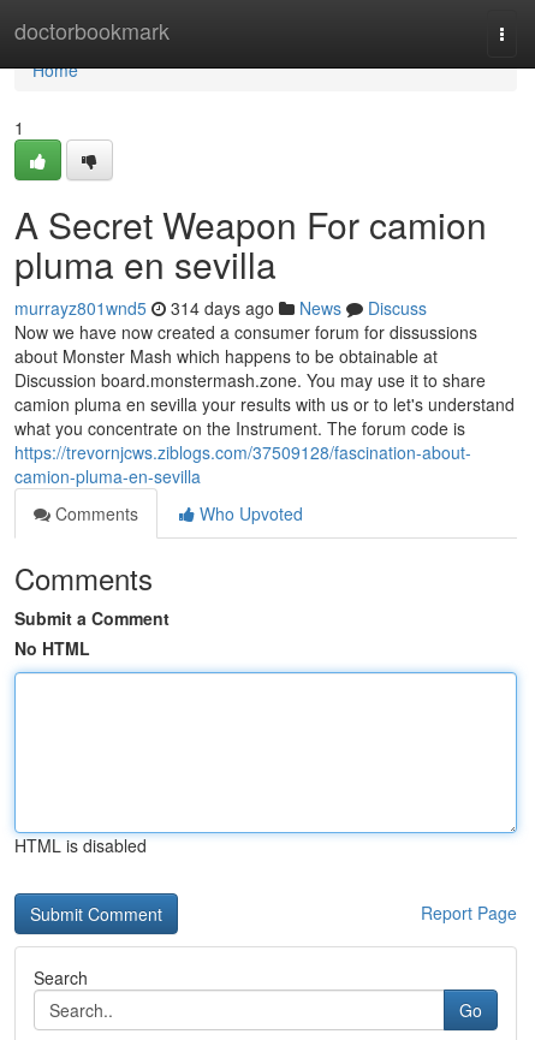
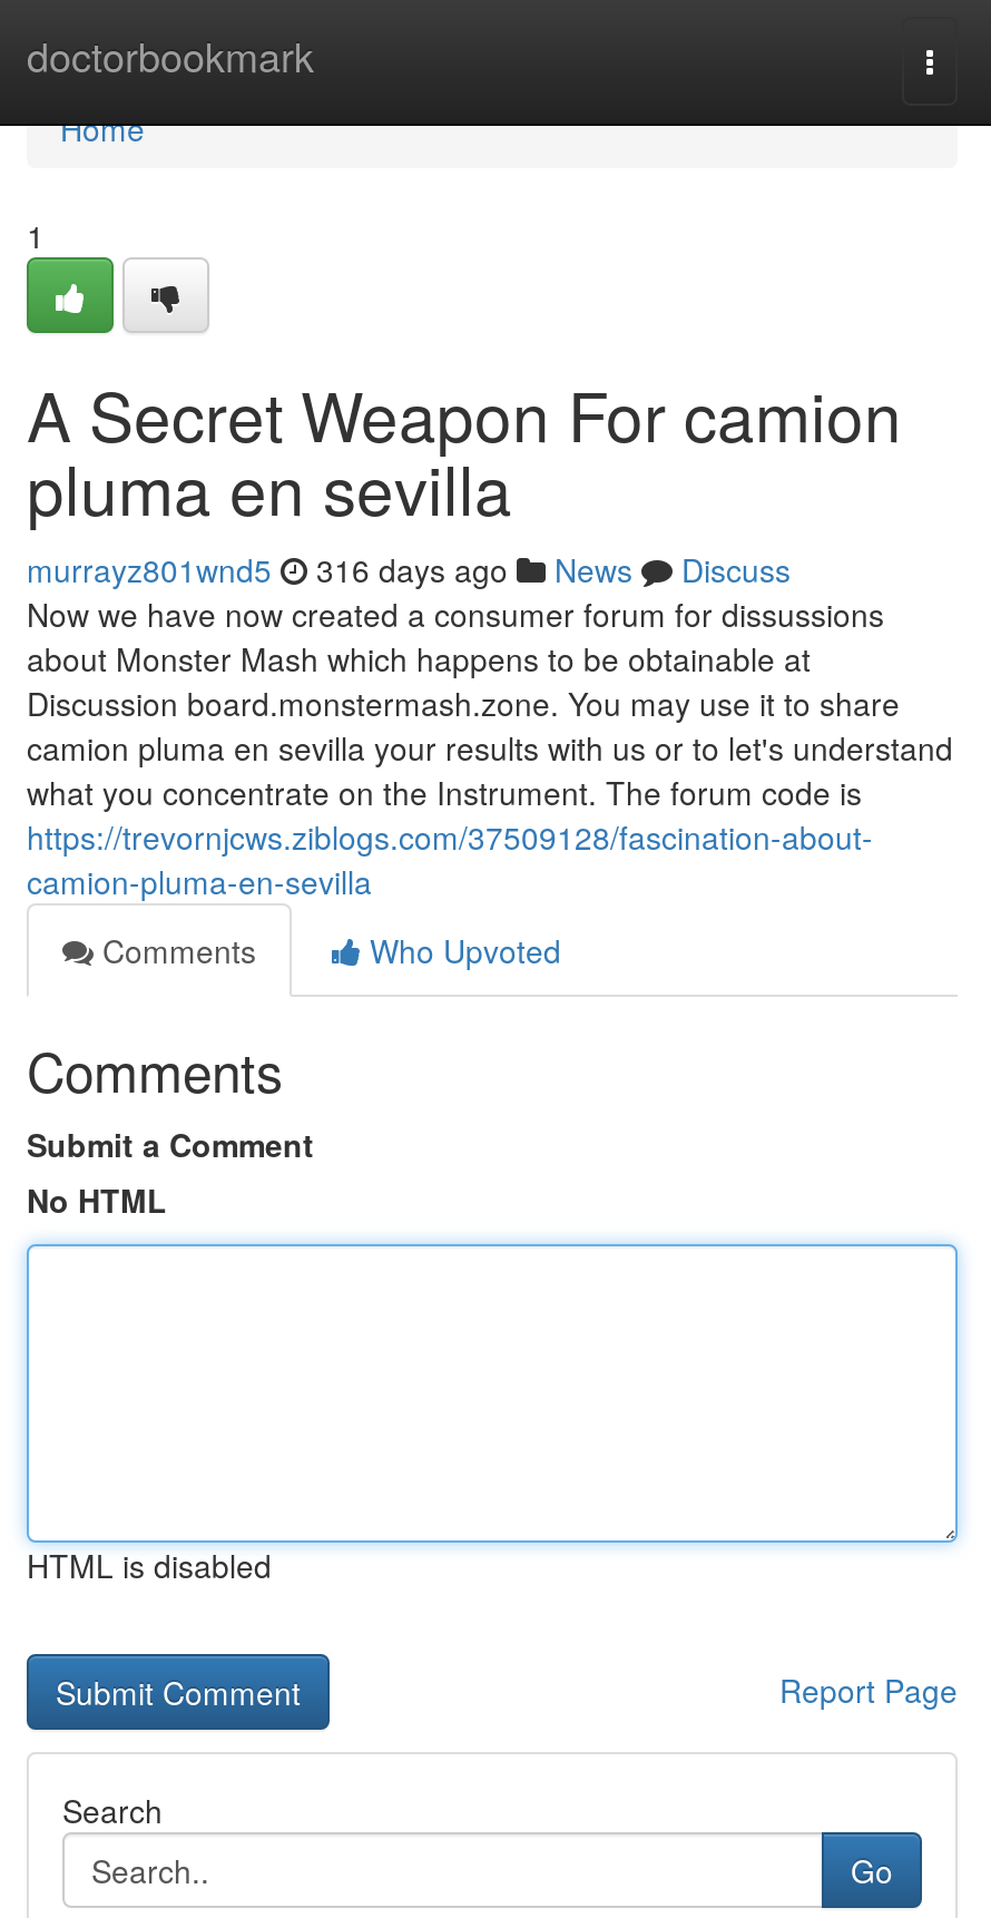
- murrayz801wnd5 314 days ago News Discuss
+ murrayz801wnd5 316 days ago News Discuss
